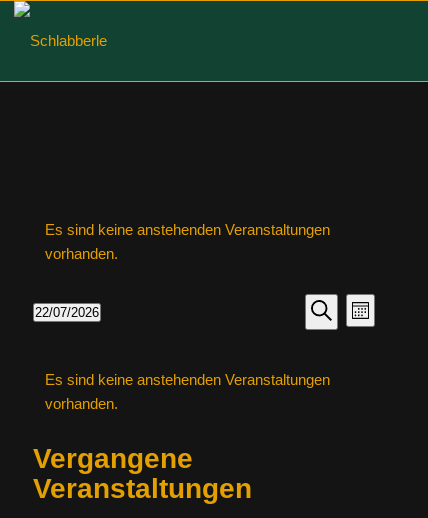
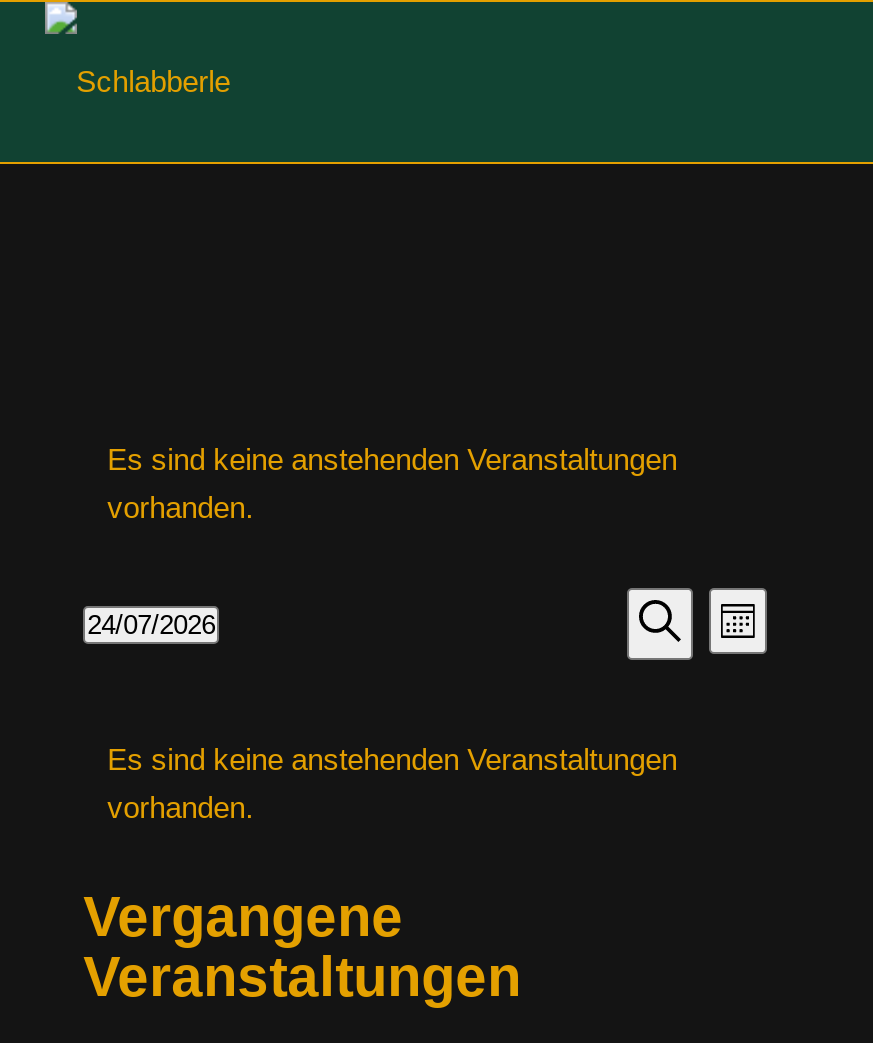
- 22/07/2026
+ 24/07/2026
